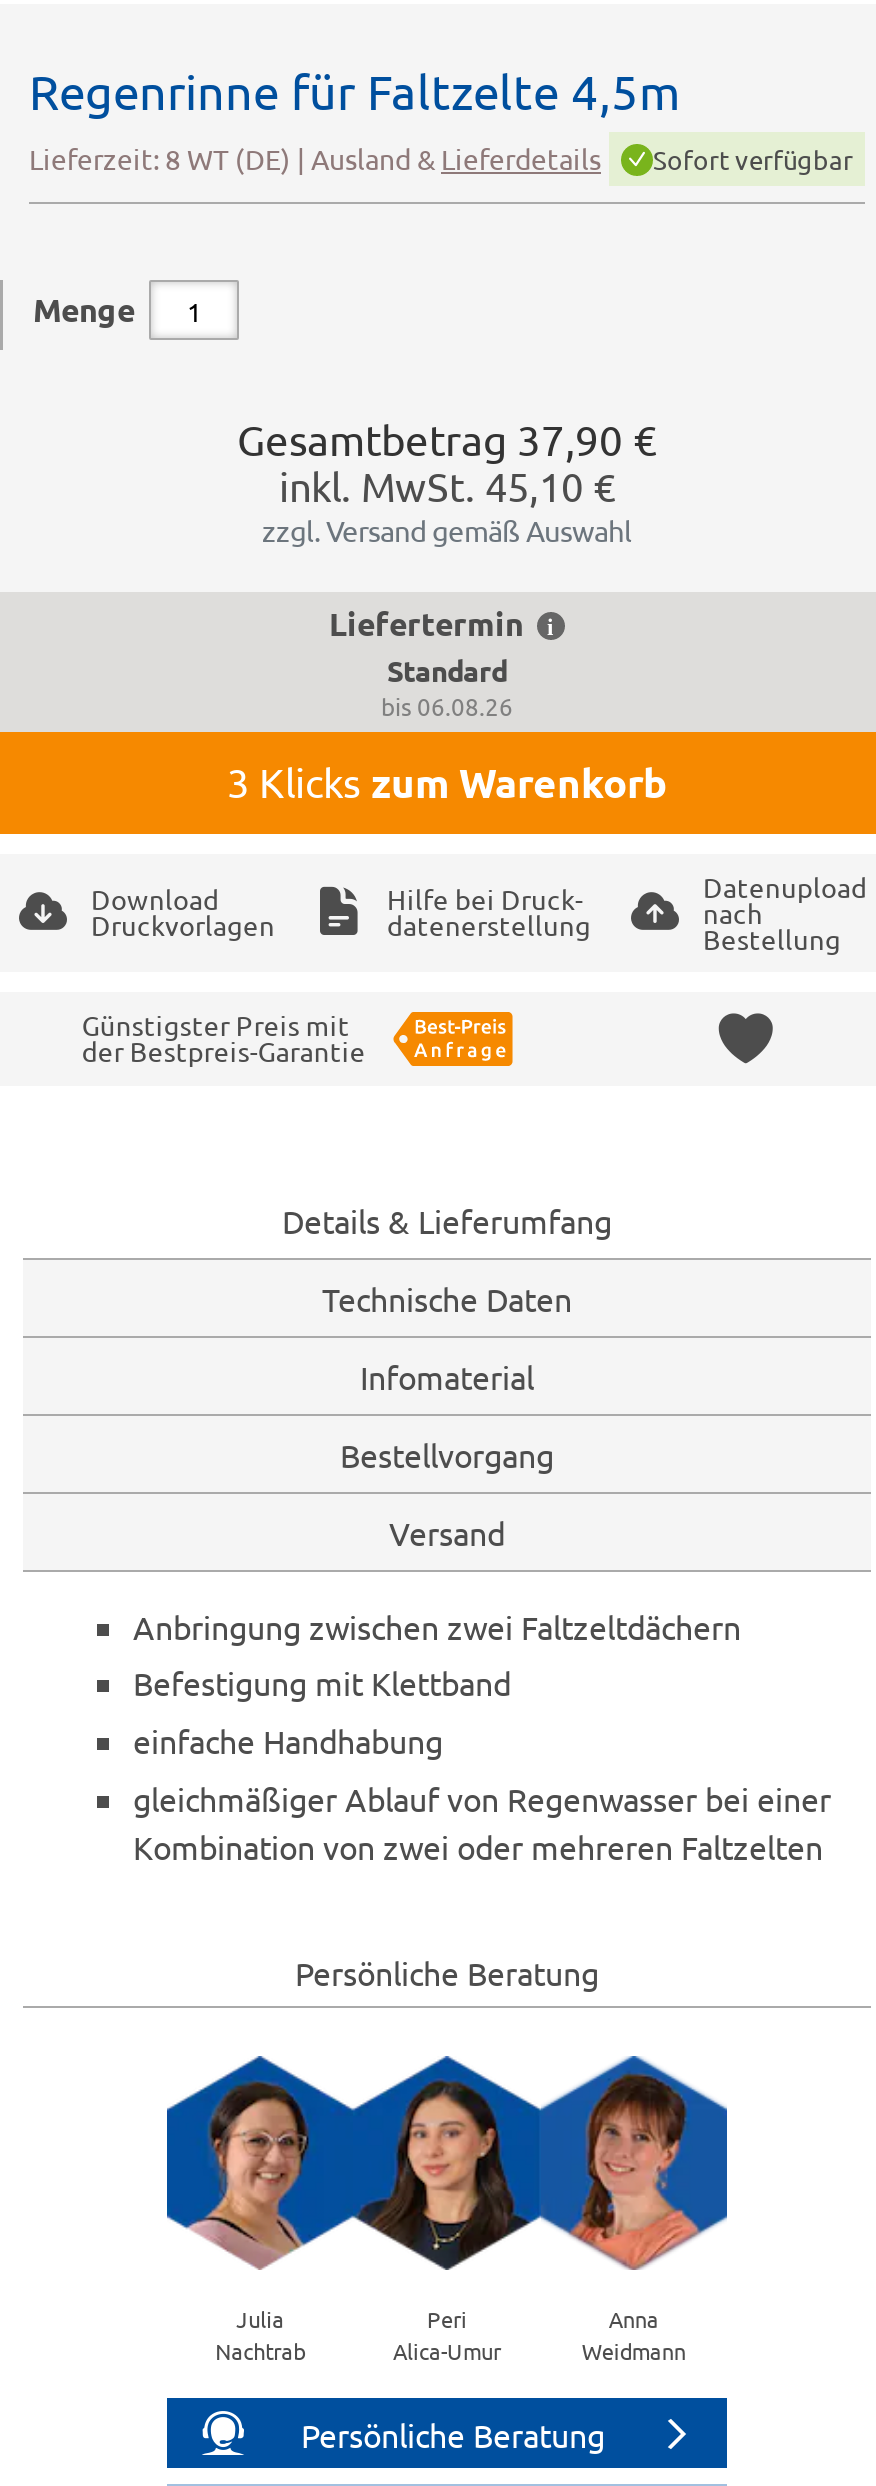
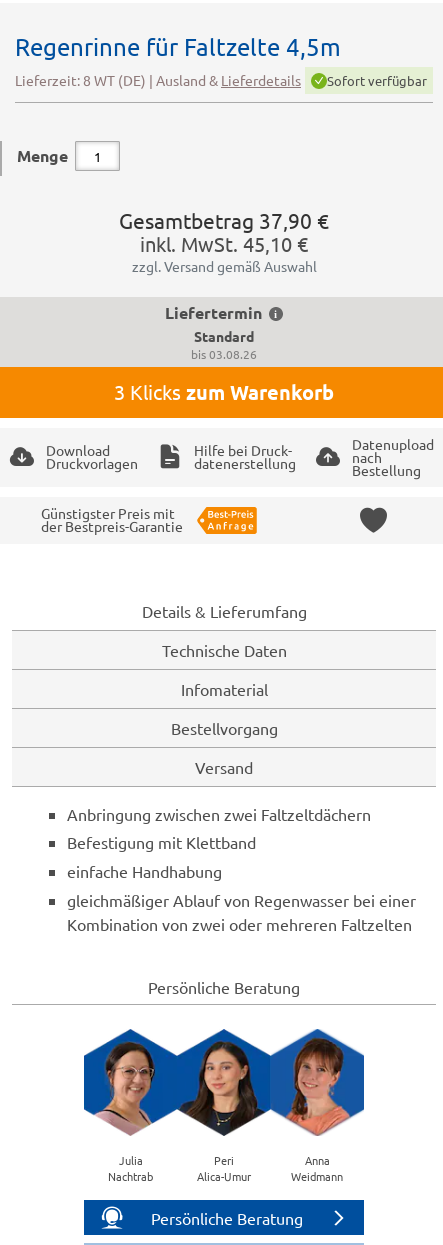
- bis 06.08.26
+ bis 03.08.26
